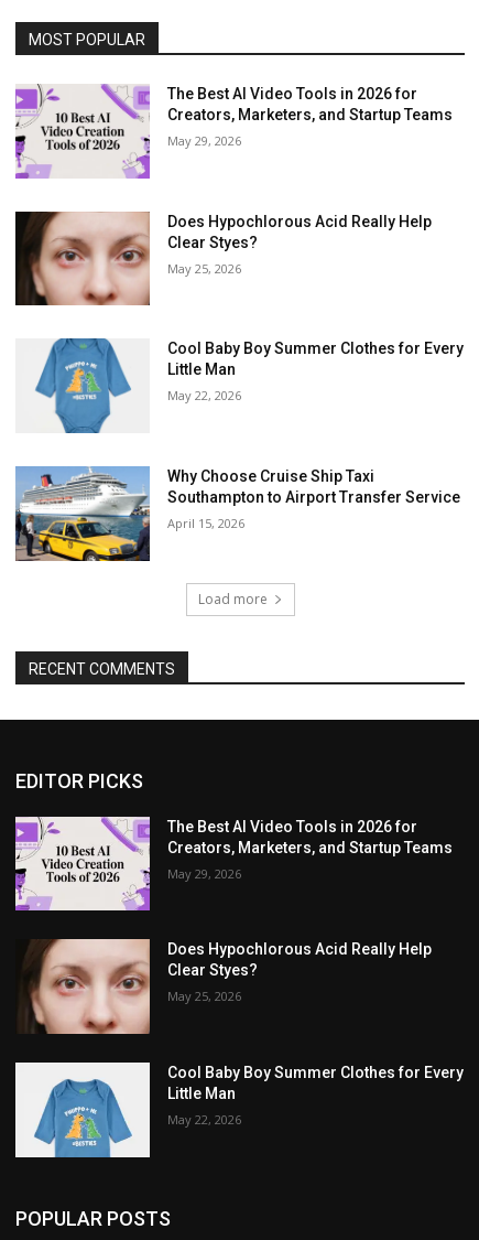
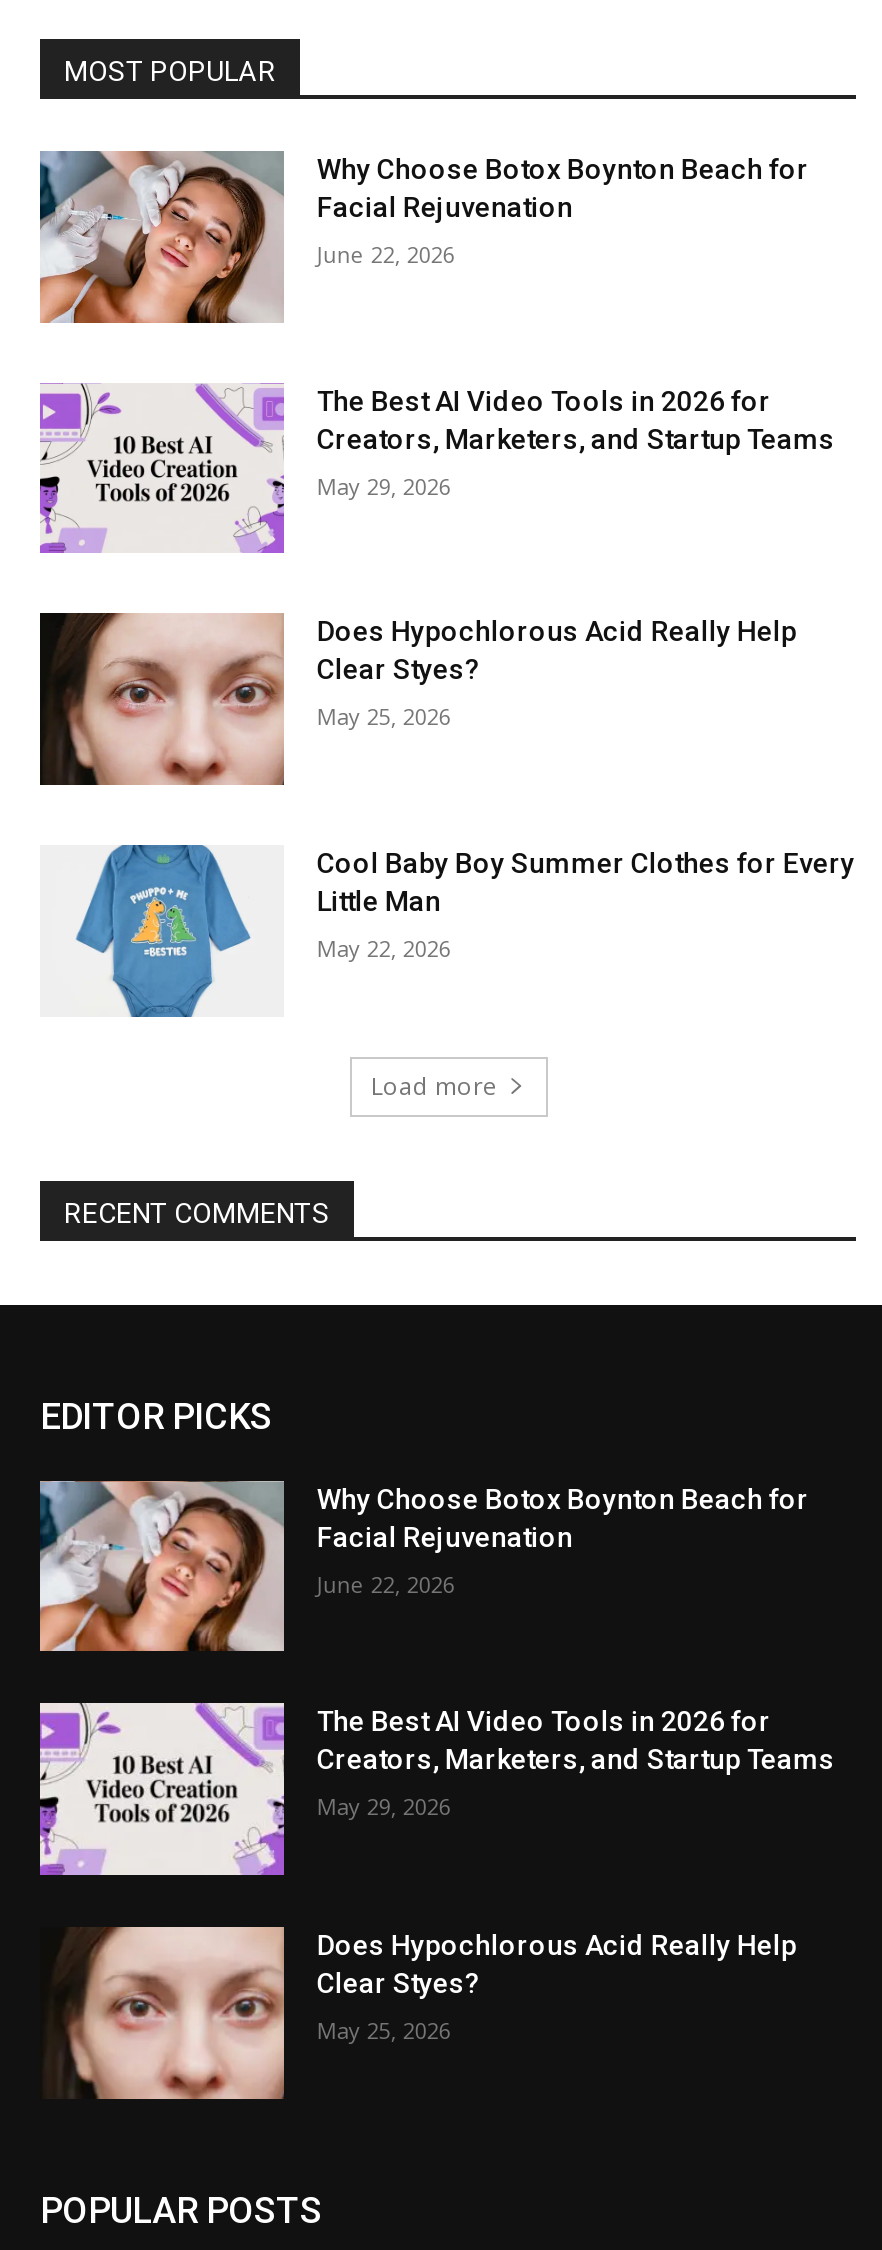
+ [image]
+ Why Choose Botox Boynton Beach for
+ Facial Rejuvenation
+ June 22, 2026

moved down: [image] | The Best AI Video Tools in 2026 for | Creators, Marketers, and Startup Teams | ... | Little Man | May 22, 2026

- [image]
- Why Choose Cruise Ship Taxi
- Southampton to Airport Transfer Service
- April 15, 2026

+ [image]
+ Why Choose Botox Boynton Beach for
+ Facial Rejuvenation
+ June 22, 2026

moved down: [image] | The Best AI Video Tools in 2026 for | Creators, Marketers, and Startup Teams | May 29, 2026 | Does Hypochlorous Acid Really Help | Clear Styes? | May 25, 2026

- [image]
- Cool Baby Boy Summer Clothes for Every
- Little Man
- May 22, 2026
